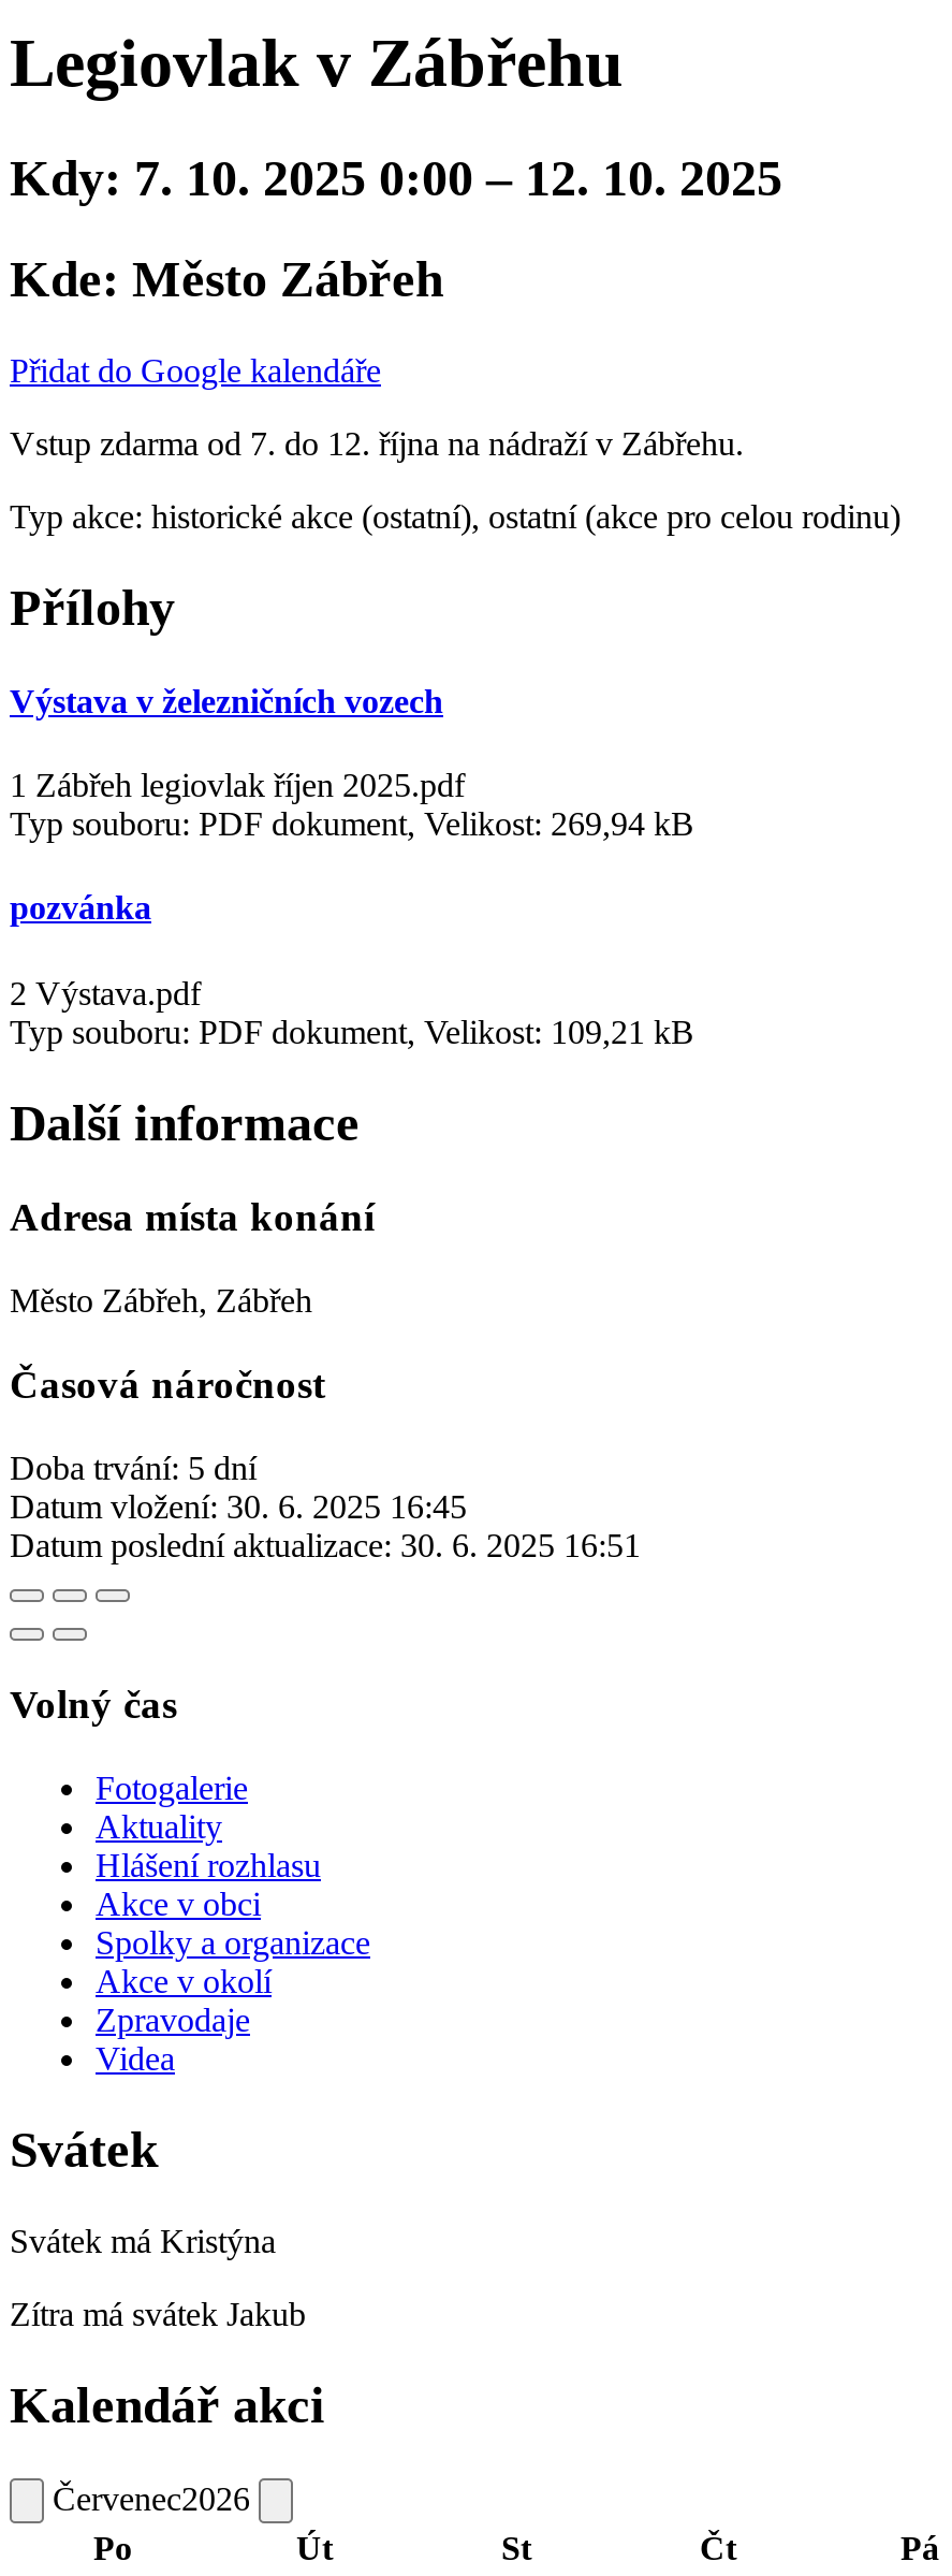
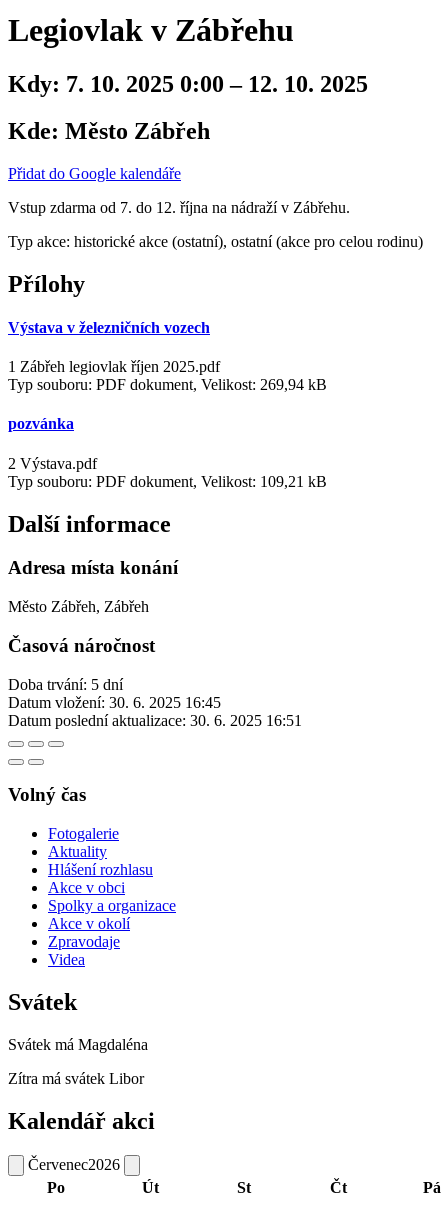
- Svátek má Kristýna
+ Svátek má Magdaléna

- Zítra má svátek Jakub
+ Zítra má svátek Libor
